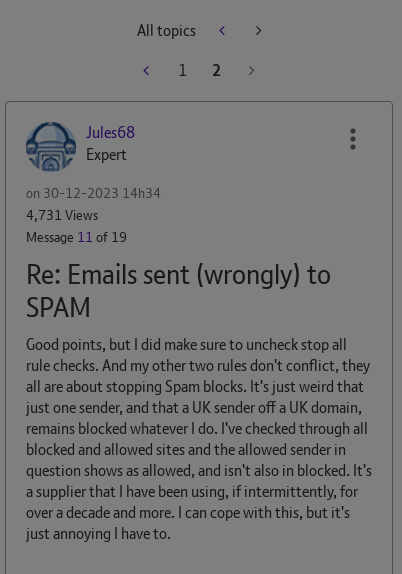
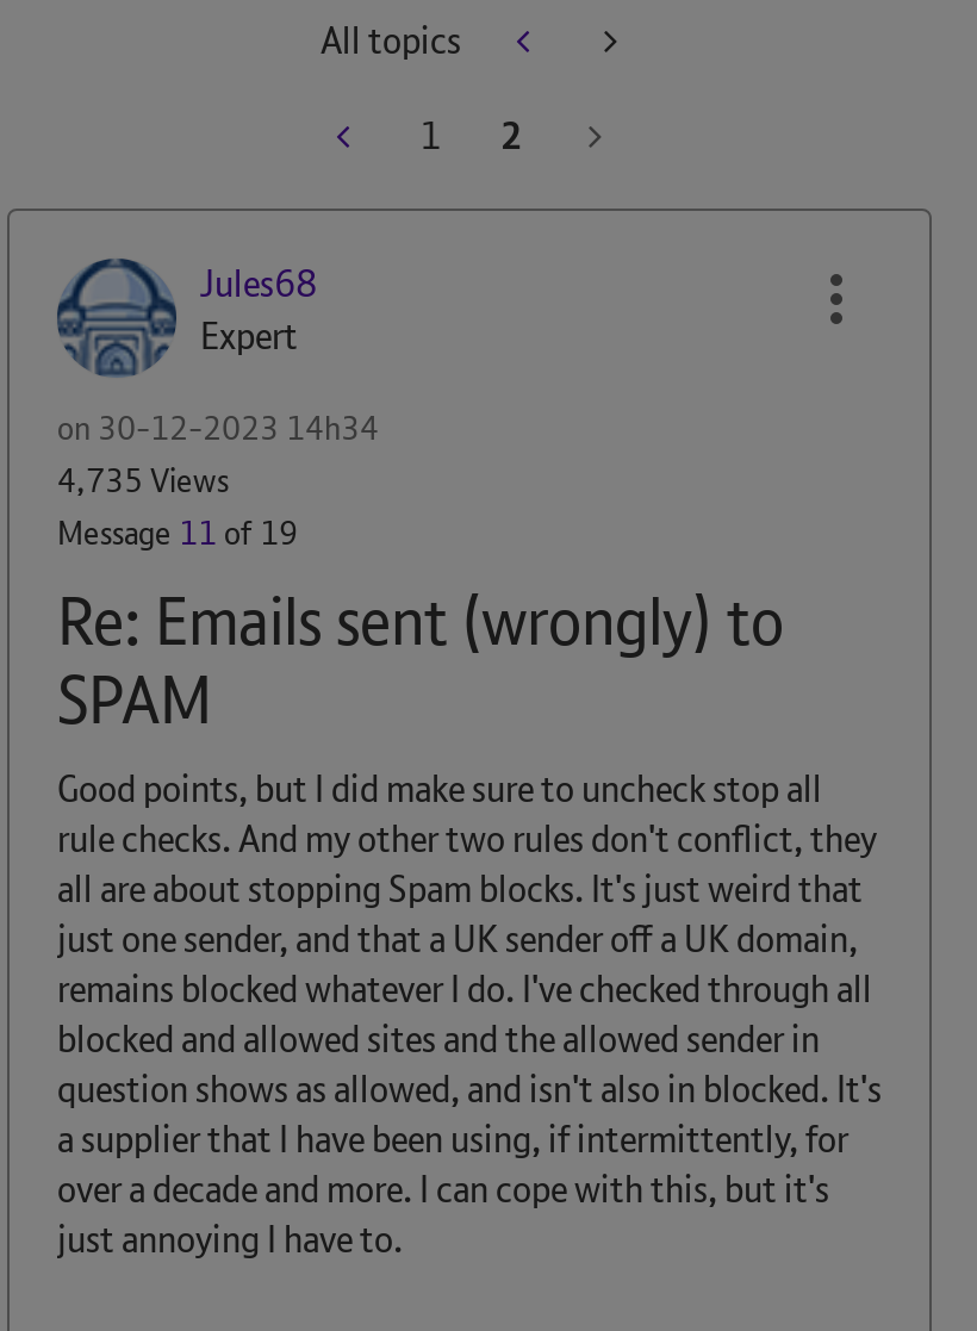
- 4,731 Views
+ 4,735 Views
